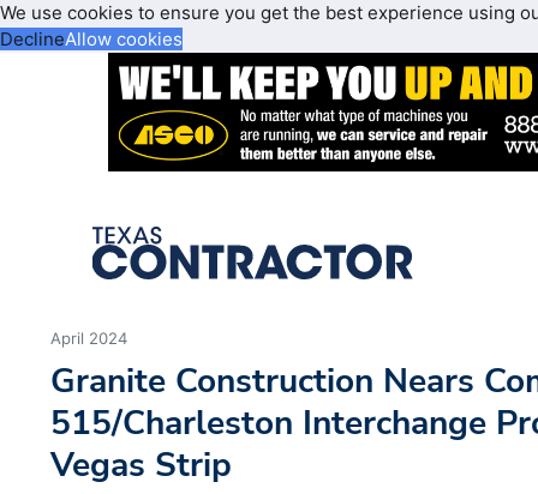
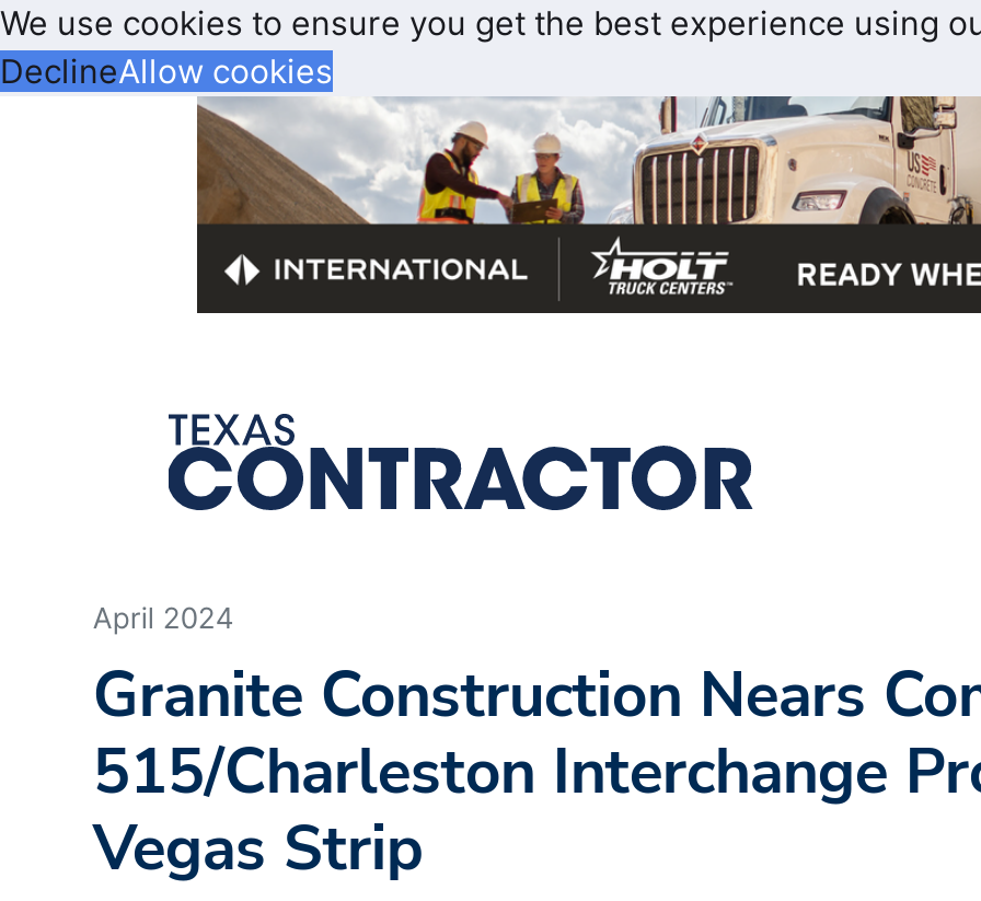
- [image]
+ [image]
